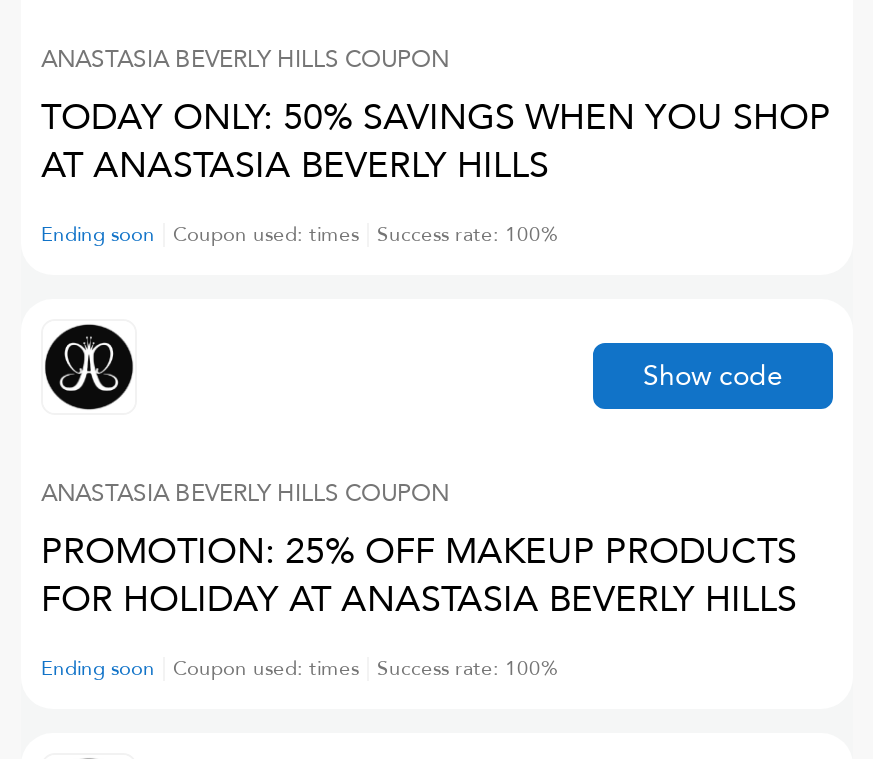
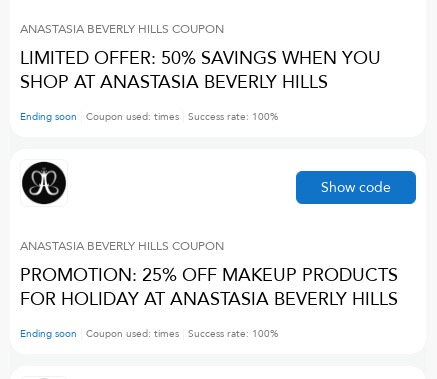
- TODAY ONLY: 50% SAVINGS WHEN YOU SHOP
- AT ANASTASIA BEVERLY HILLS
+ LIMITED OFFER: 50% SAVINGS WHEN YOU
+ SHOP AT ANASTASIA BEVERLY HILLS
